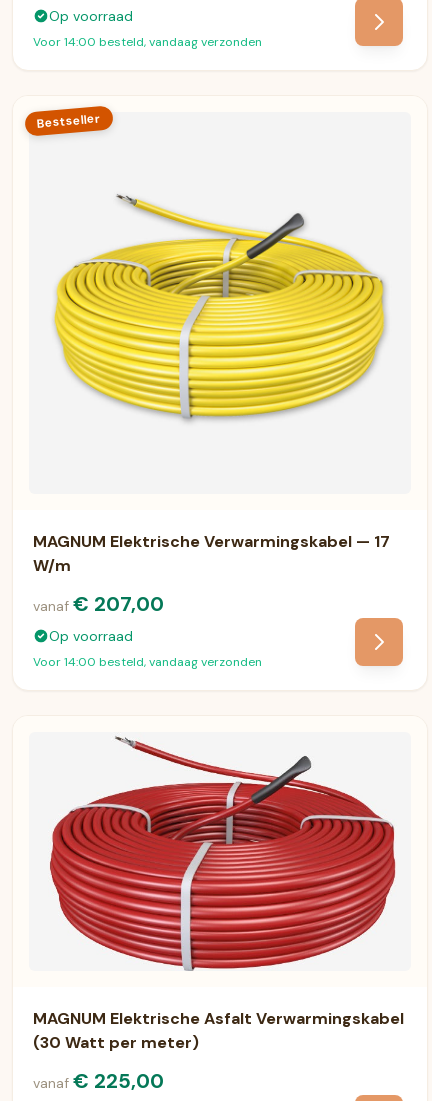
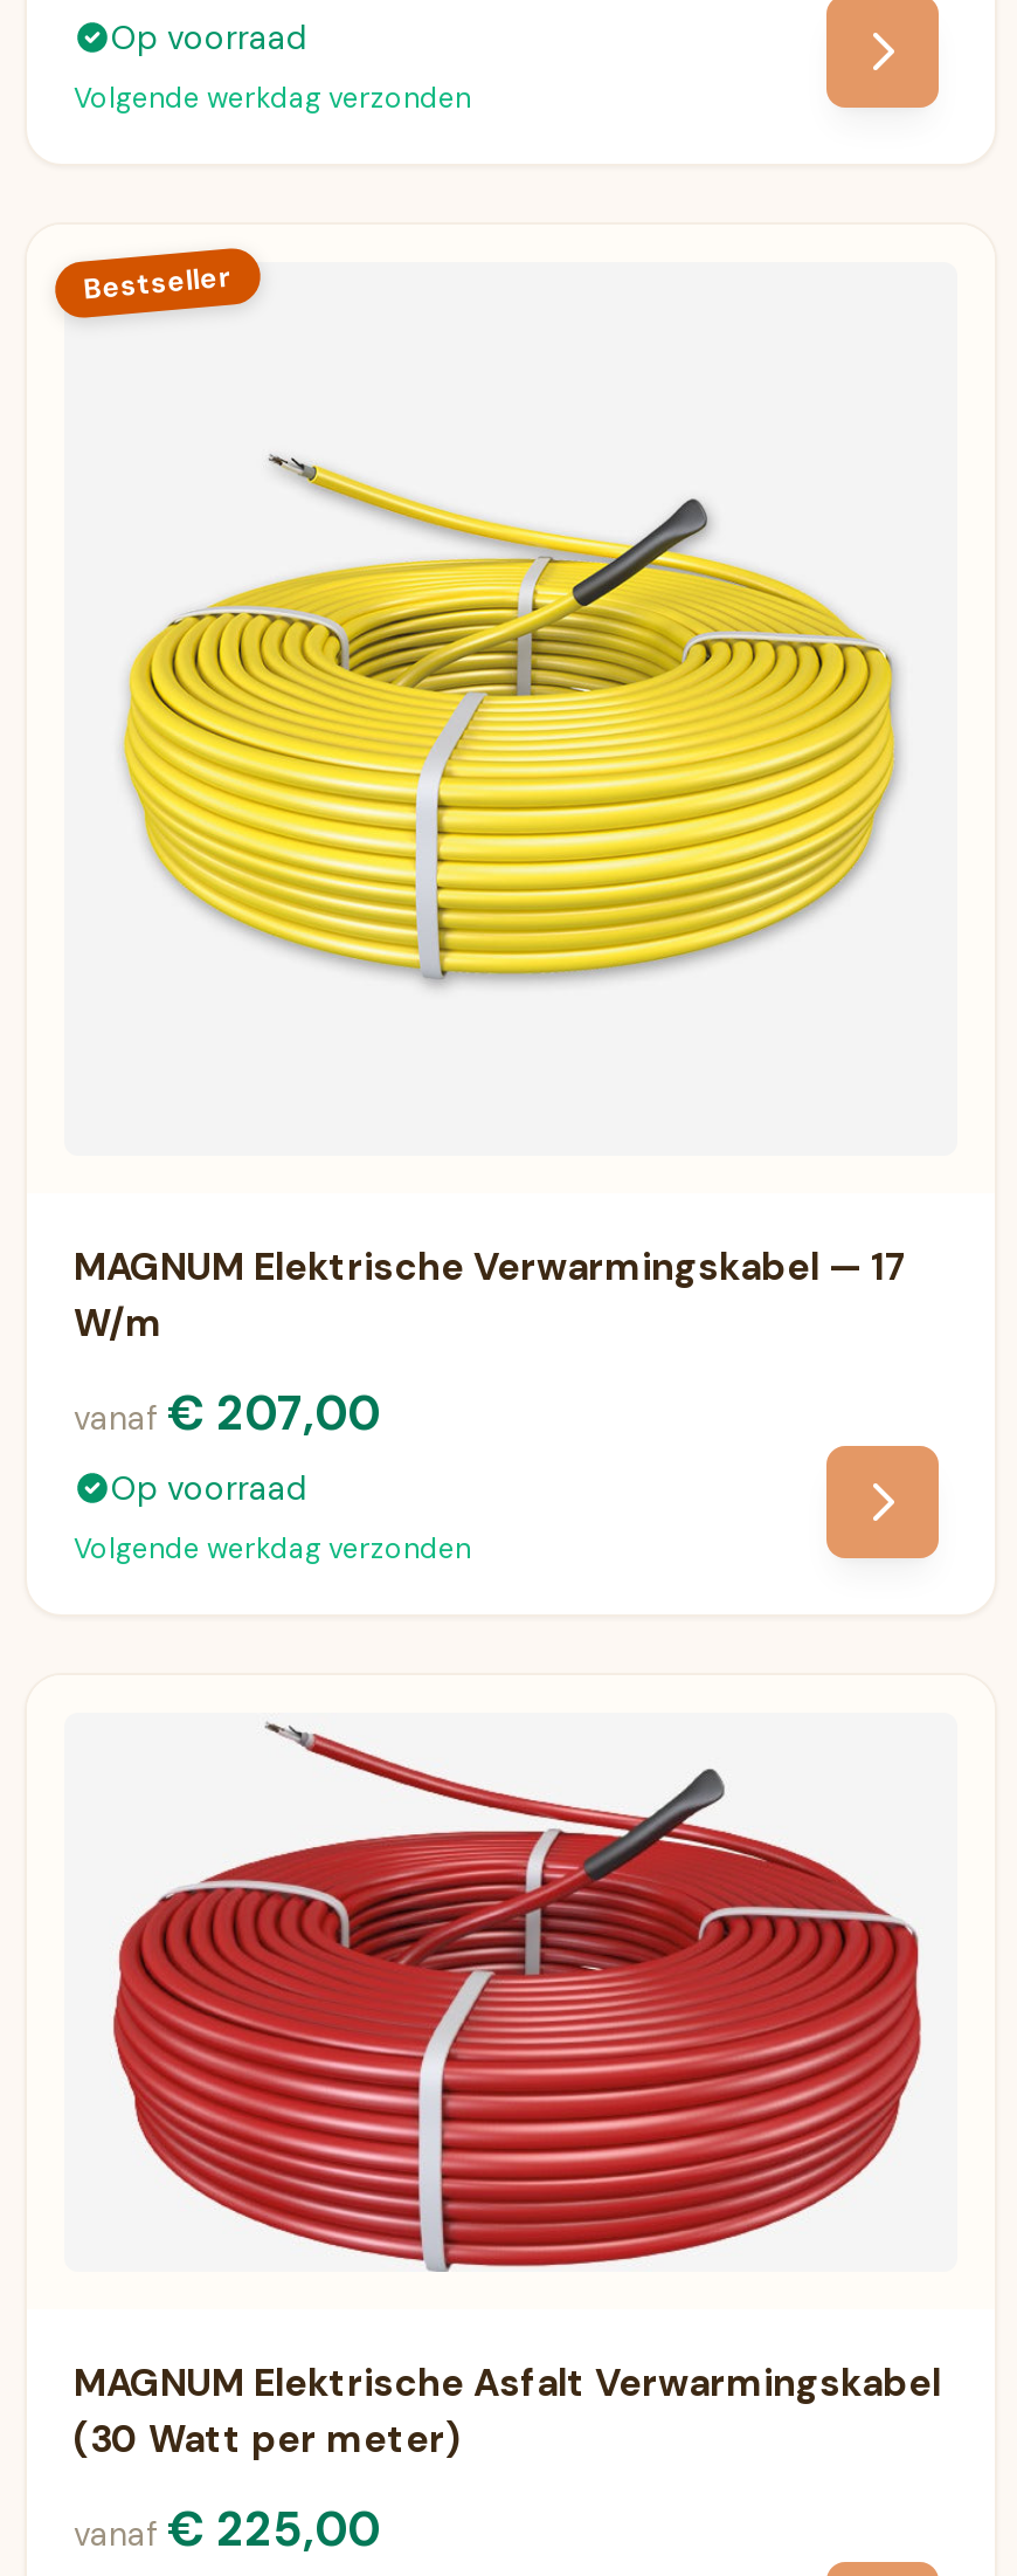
- Voor 14:00 besteld, vandaag verzonden
+ Volgende werkdag verzonden

- Voor 14:00 besteld, vandaag verzonden
+ Volgende werkdag verzonden
